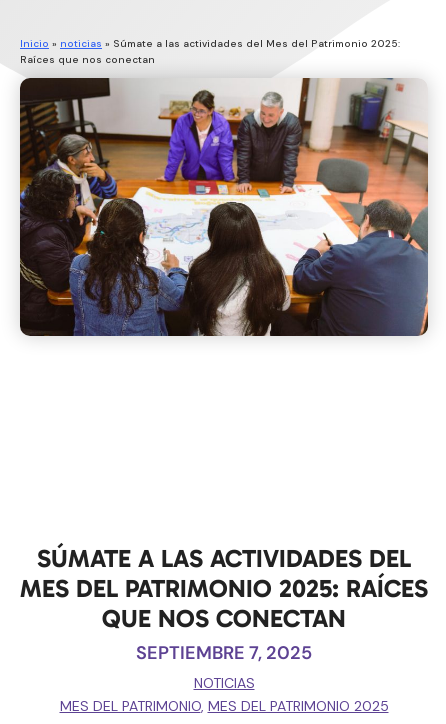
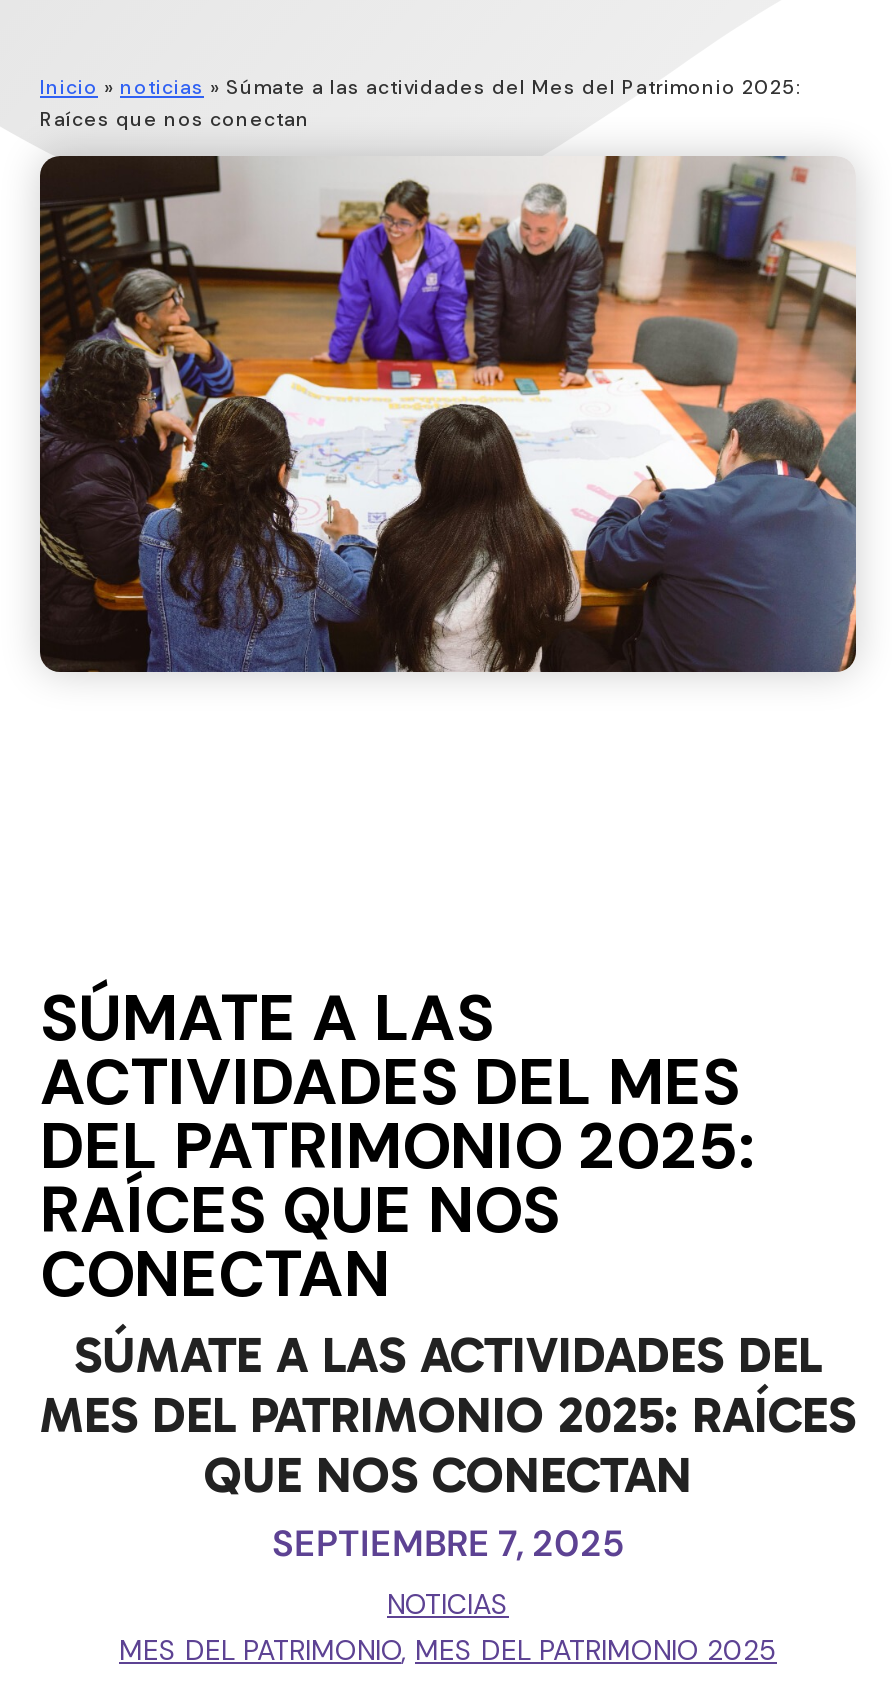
+ SÚMATE A LAS
+ ACTIVIDADES DEL MES
+ DEL PATRIMONIO 2025:
+ RAÍCES QUE NOS
+ CONECTAN
